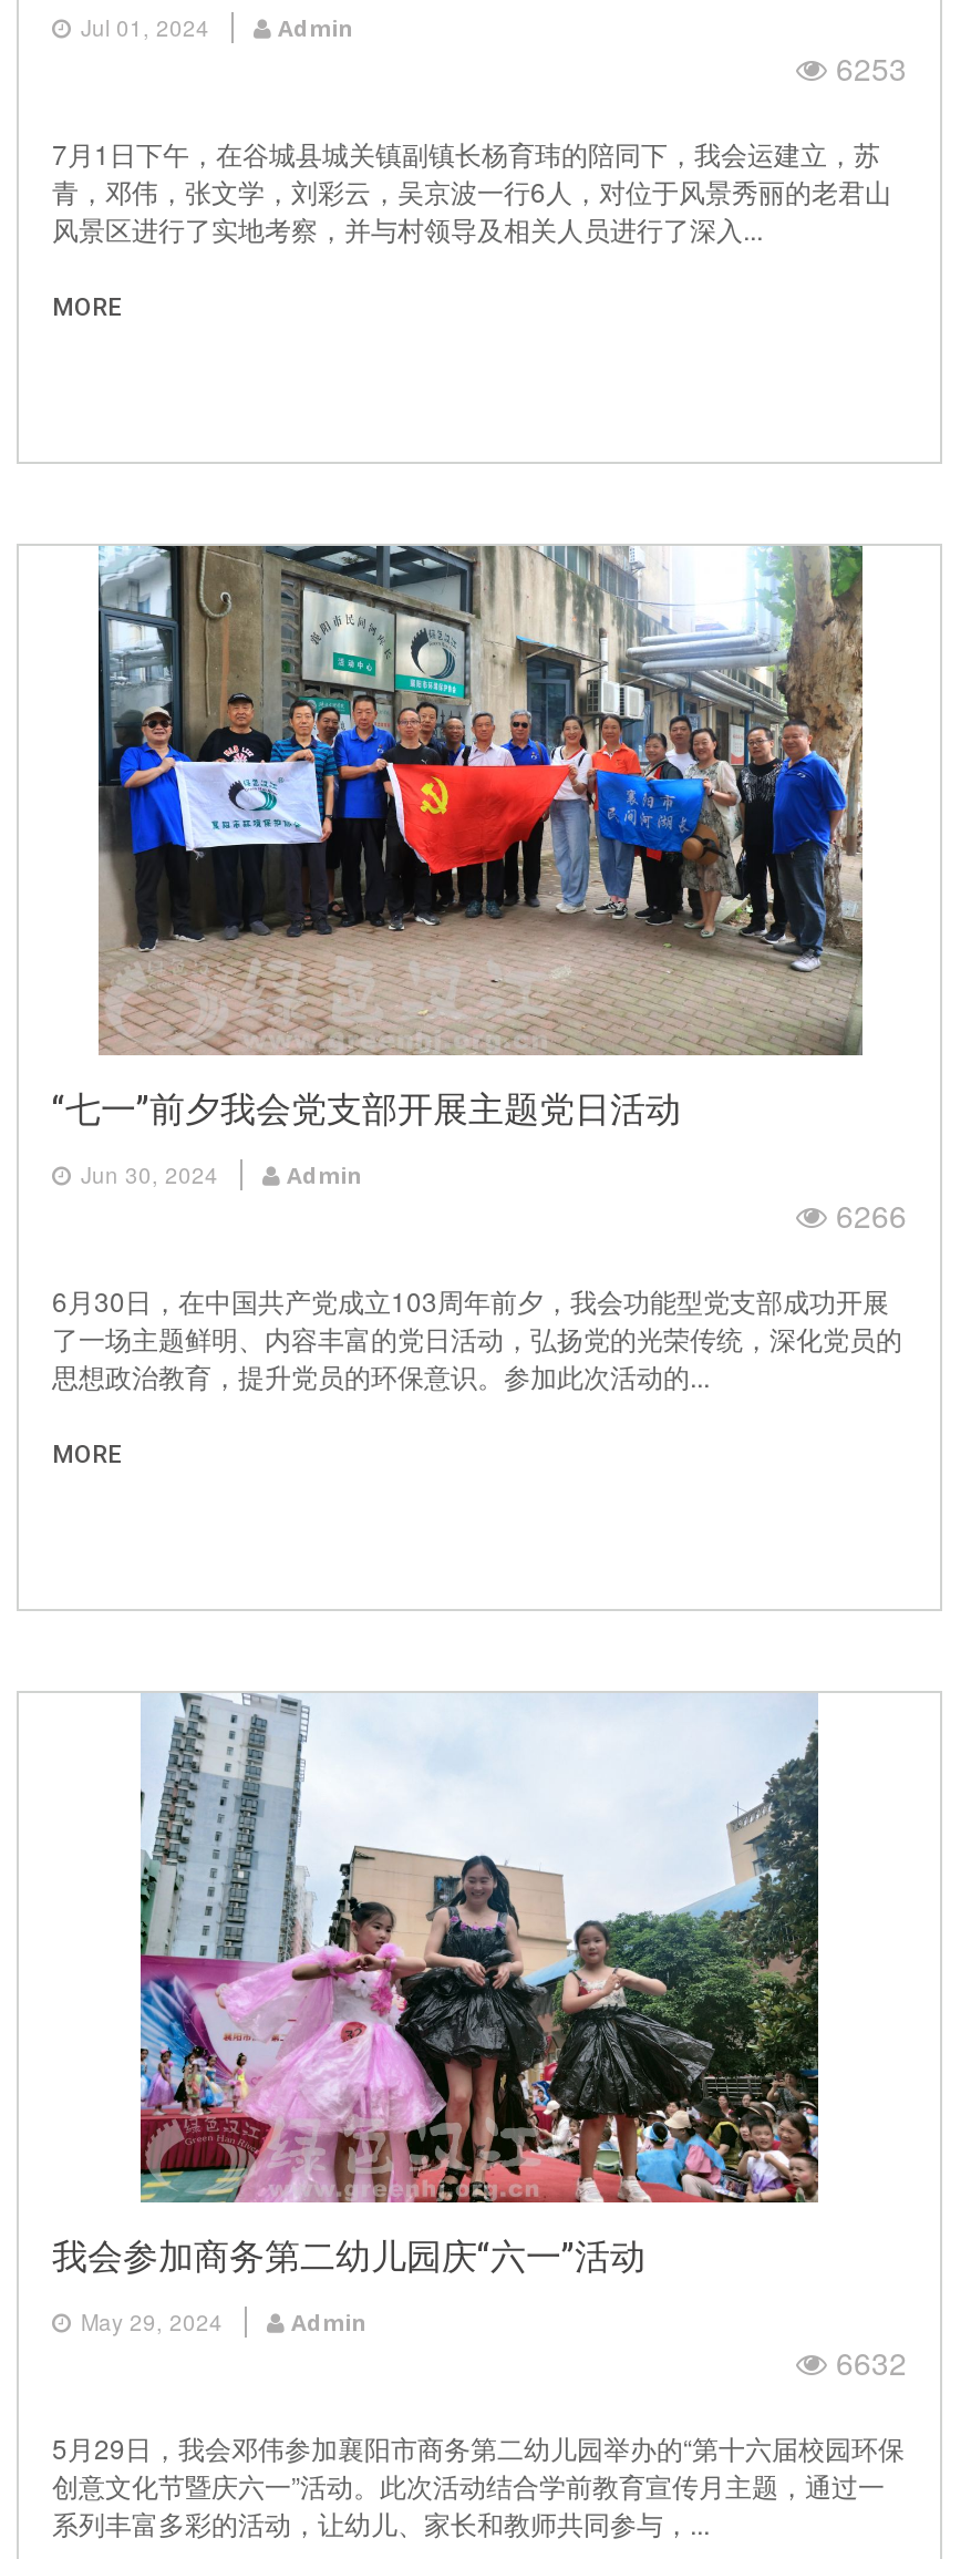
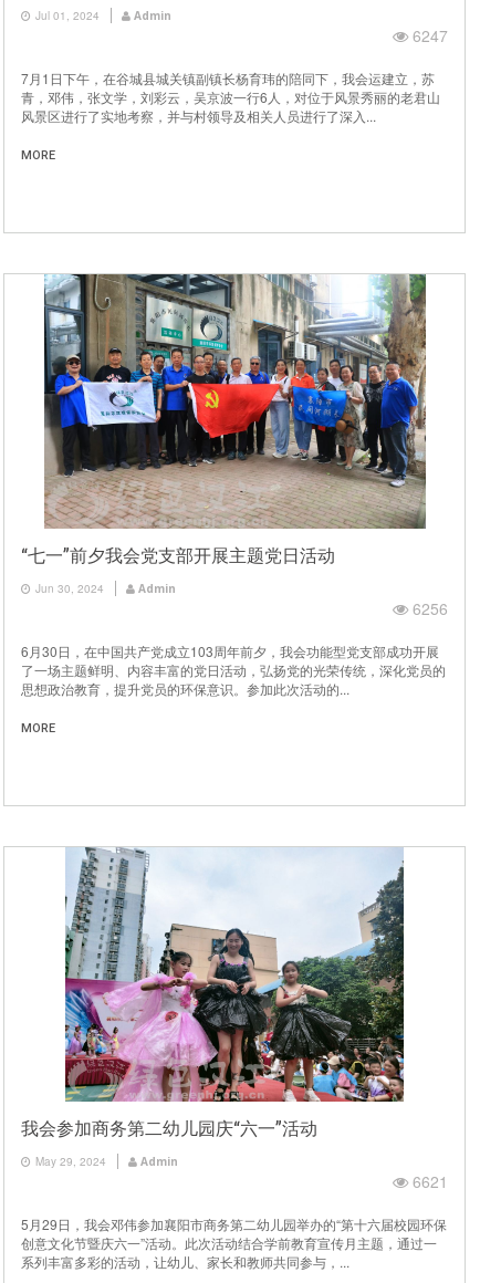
- 6253
+ 6247

- 6266
+ 6256

- 6632
+ 6621
